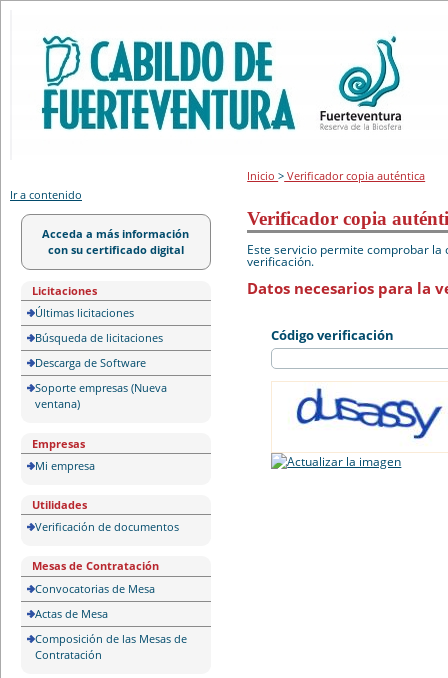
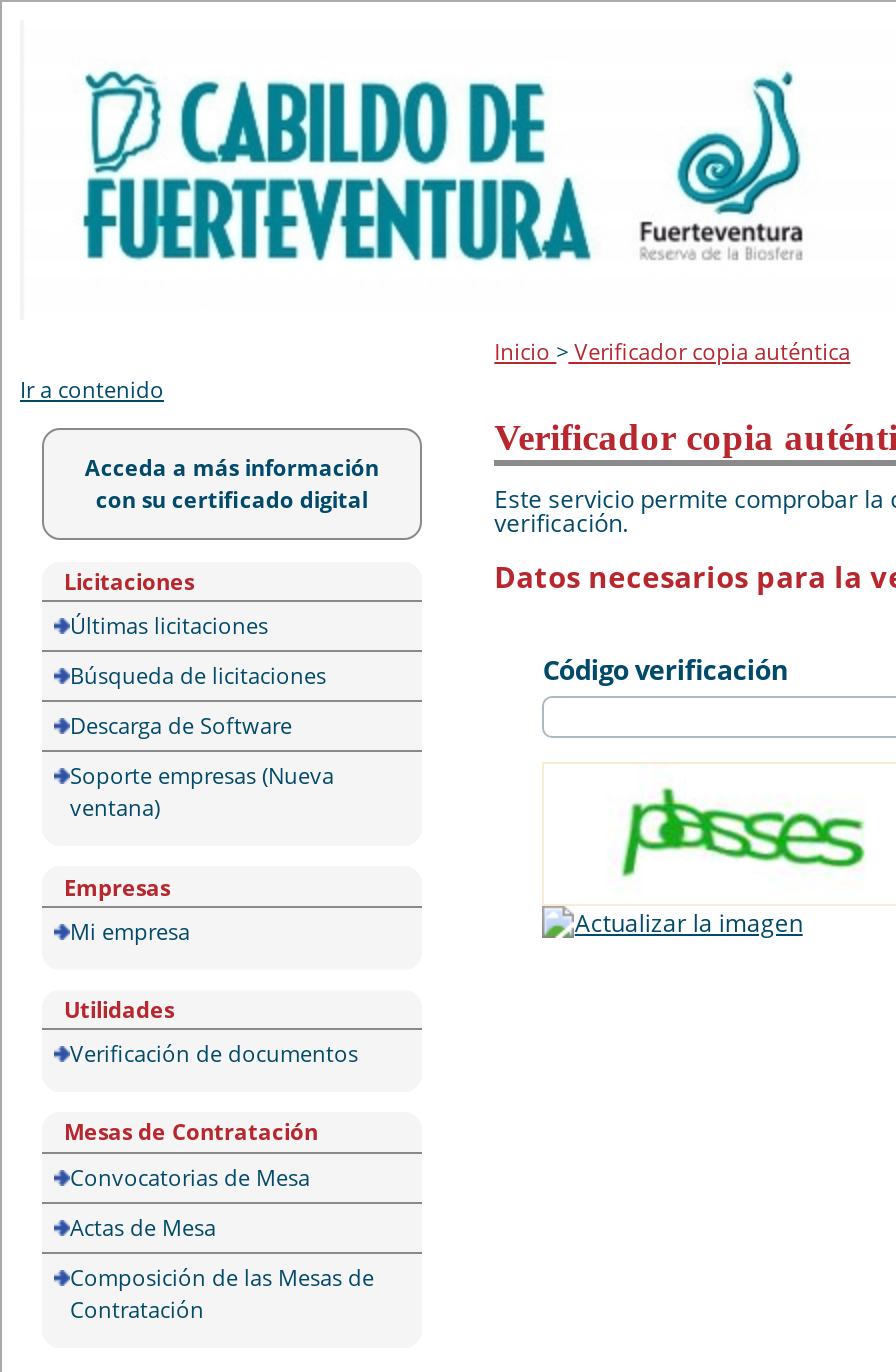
- [image]
+ [image]
